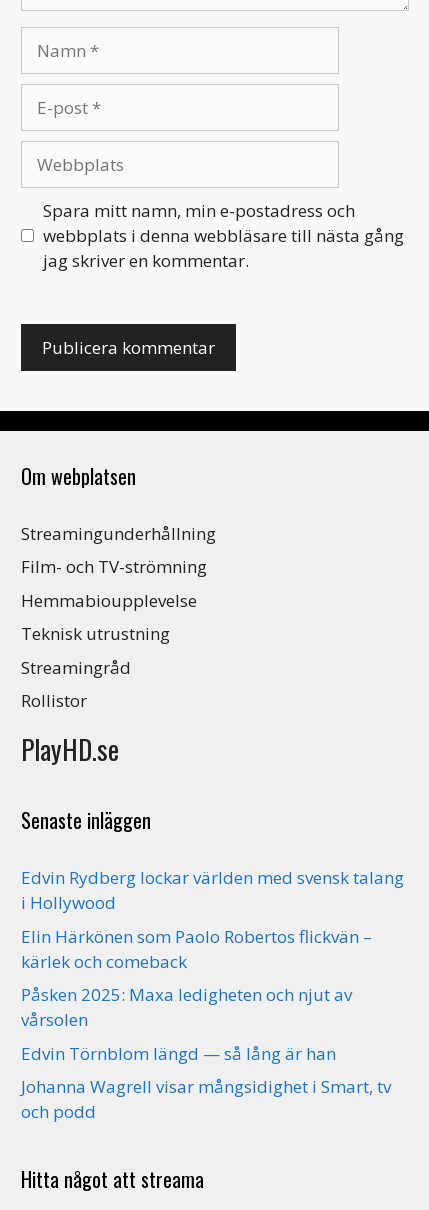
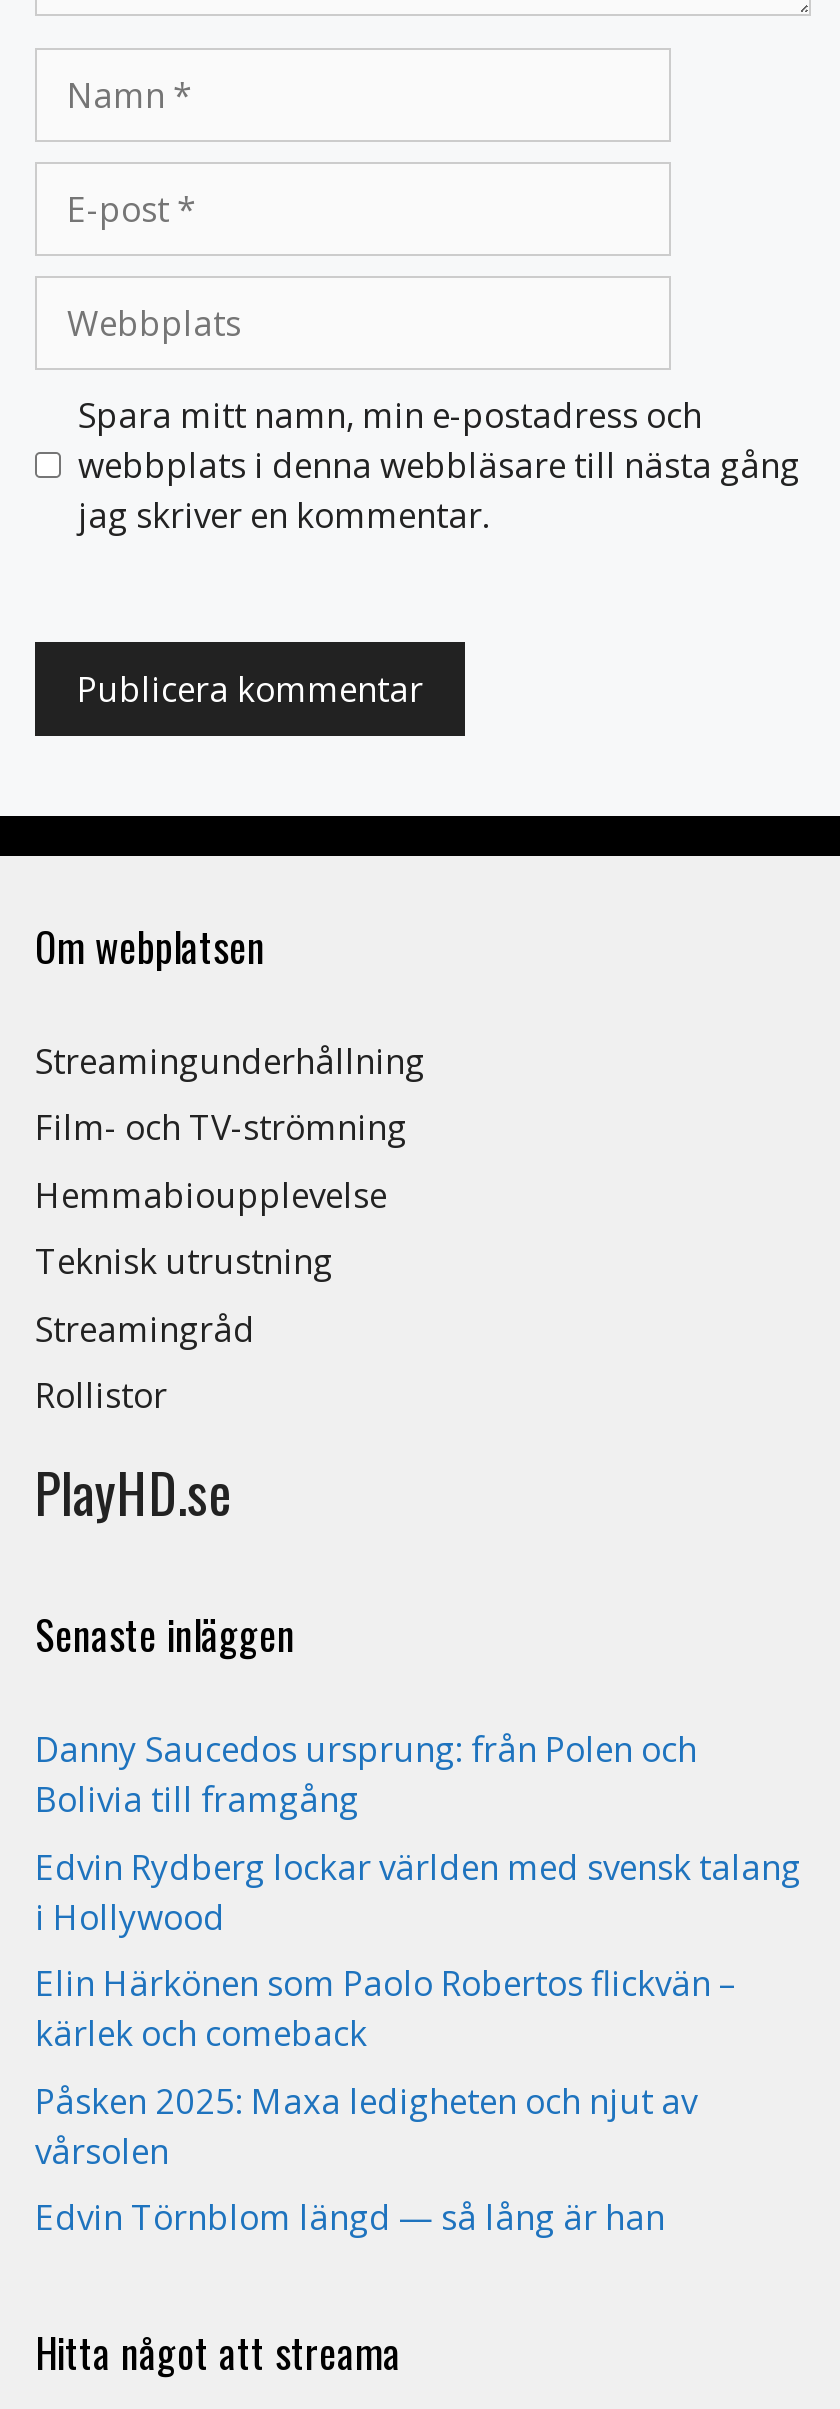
+ Danny Saucedos ursprung: från Polen och
+ Bolivia till framgång

moved down: Edvin Rydberg lockar världen med svensk talang | i Hollywood | Elin Härkönen som Paolo Robertos flickvän – | kärlek och comeback | Påsken 2025: Maxa ledigheten och njut av | vårsolen | Edvin Törnblom längd — så lång är han

- Johanna Wagrell visar mångsidighet i Smart, tv
- och podd
